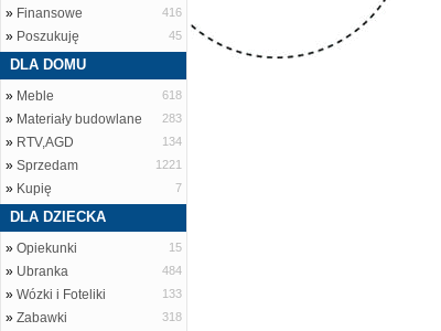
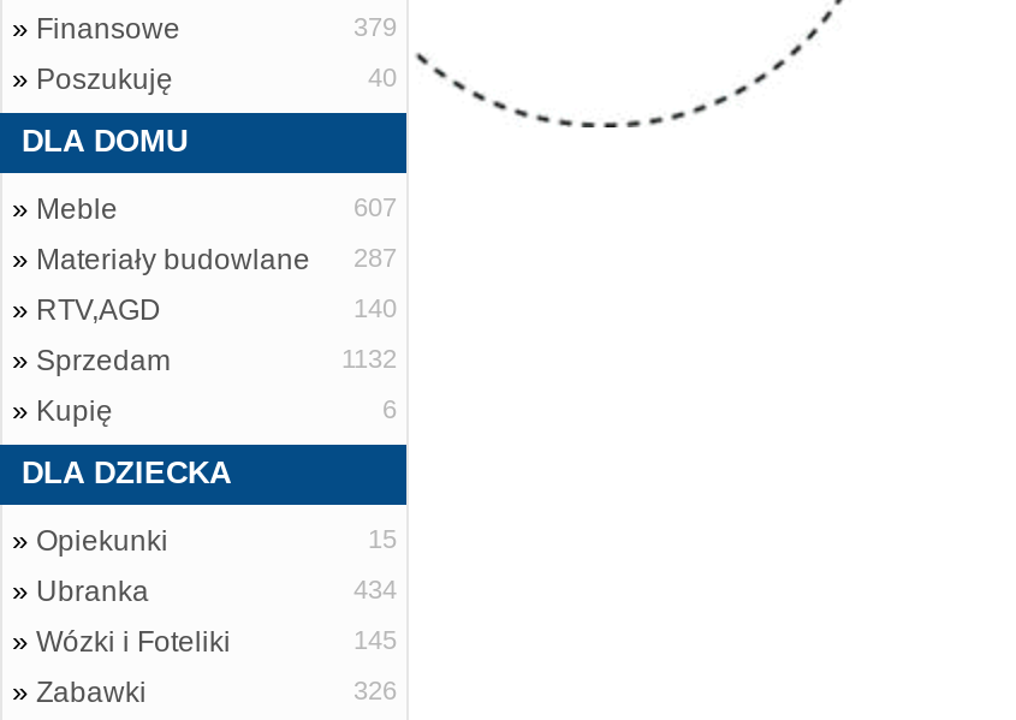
- 416
+ 379

- 45
+ 40

- 618
+ 607

- » Materiały budowlane 283
+ » Materiały budowlane 287

- 134
+ 140

- 1221
+ 1132

- 7
+ 6

- 484
+ 434

- 133
+ 145

- 318
+ 326
